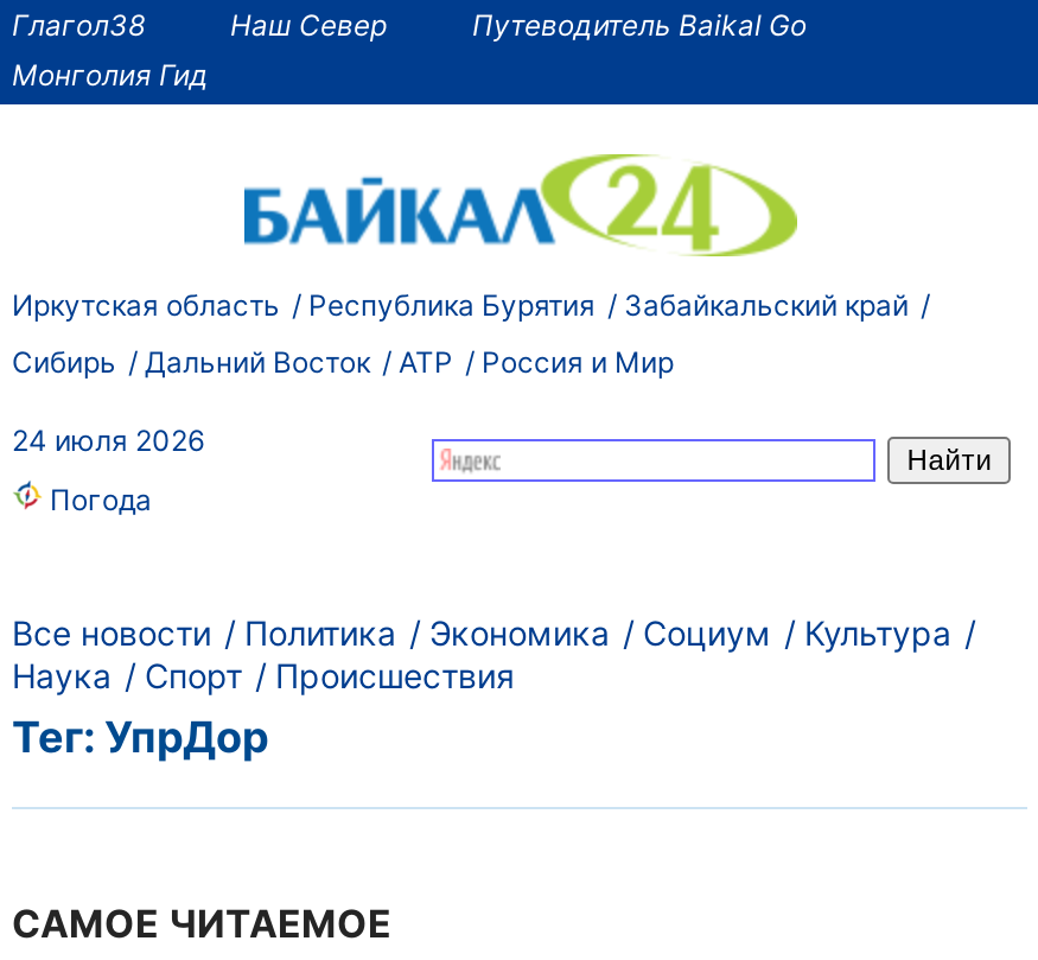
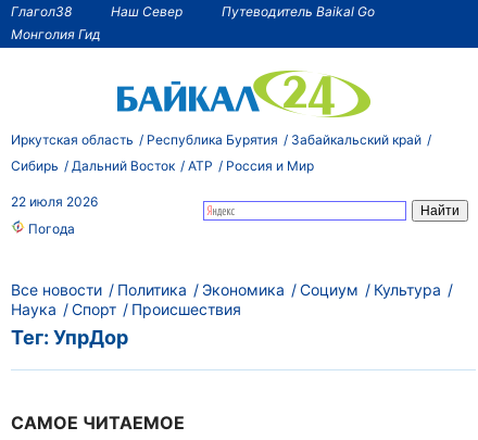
- 24 июля 2026
+ 22 июля 2026
